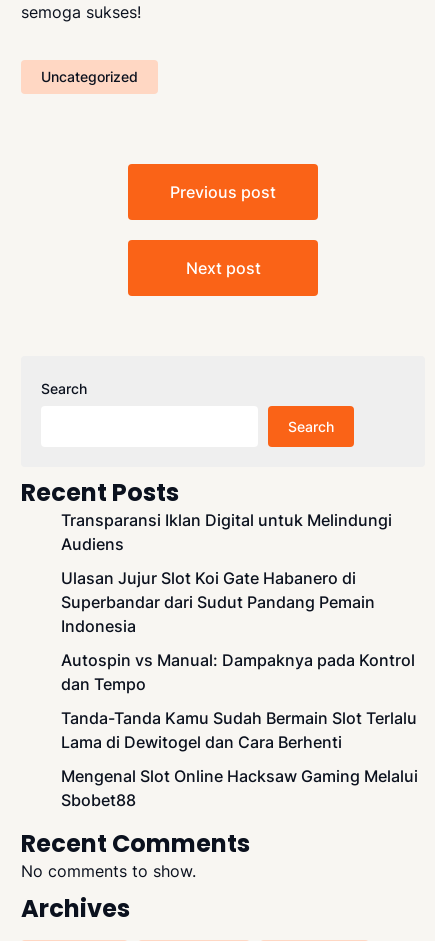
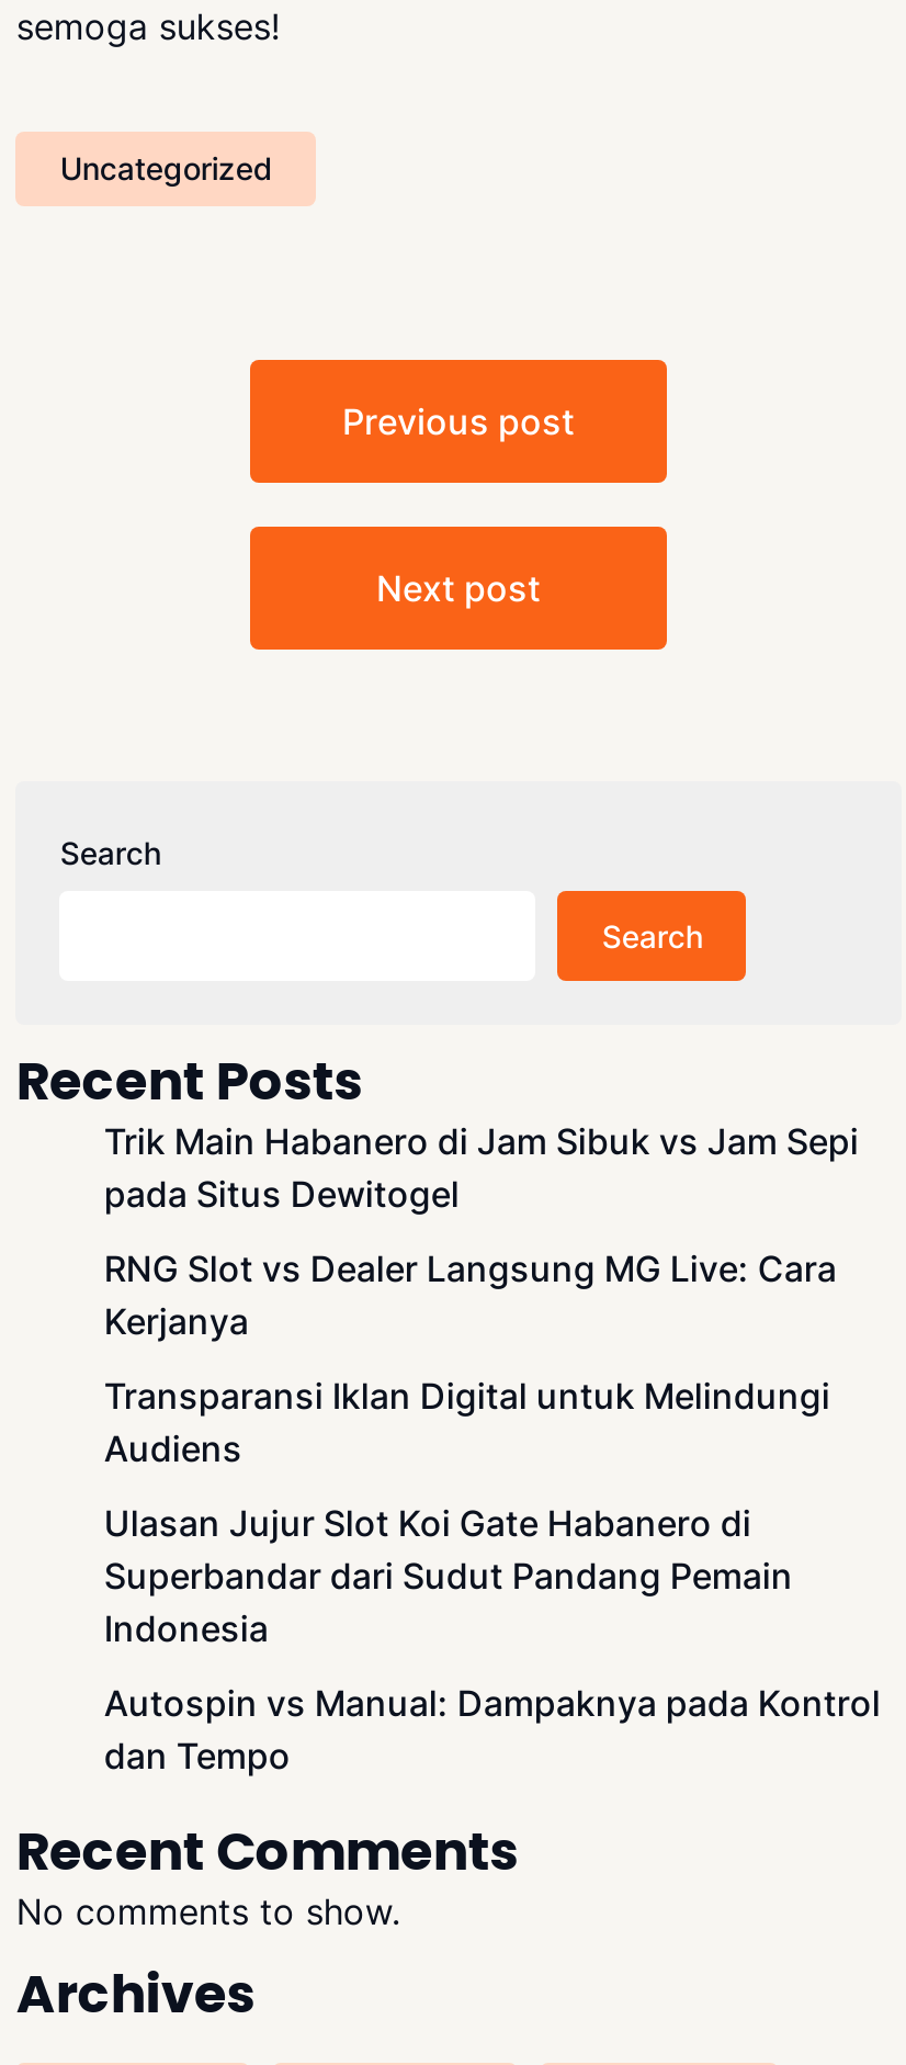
+ Trik Main Habanero di Jam Sibuk vs Jam Sepi
+ pada Situs Dewitogel
+ RNG Slot vs Dealer Langsung MG Live: Cara
+ Kerjanya

moved down: Transparansi Iklan Digital untuk Melindungi | Audiens | Ulasan Jujur Slot Koi Gate Habanero di | Superbandar dari Sudut Pandang Pemain | Indonesia | Autospin vs Manual: Dampaknya pada Kontrol | dan Tempo

- Tanda-Tanda Kamu Sudah Bermain Slot Terlalu
- Lama di Dewitogel dan Cara Berhenti
- Mengenal Slot Online Hacksaw Gaming Melalui
- Sbobet88
